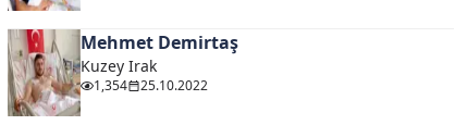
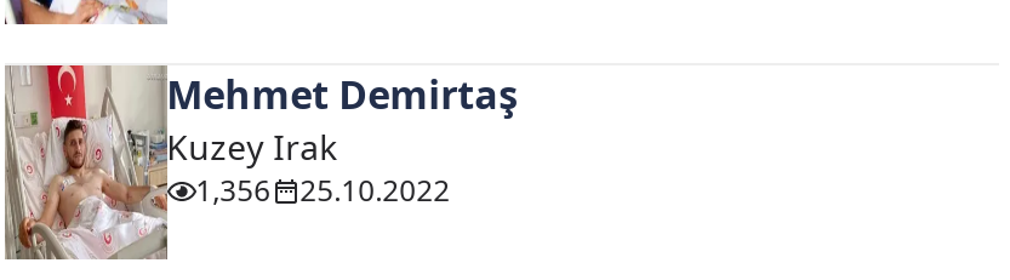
- 1,354 25.10.2022
+ 1,356 25.10.2022
